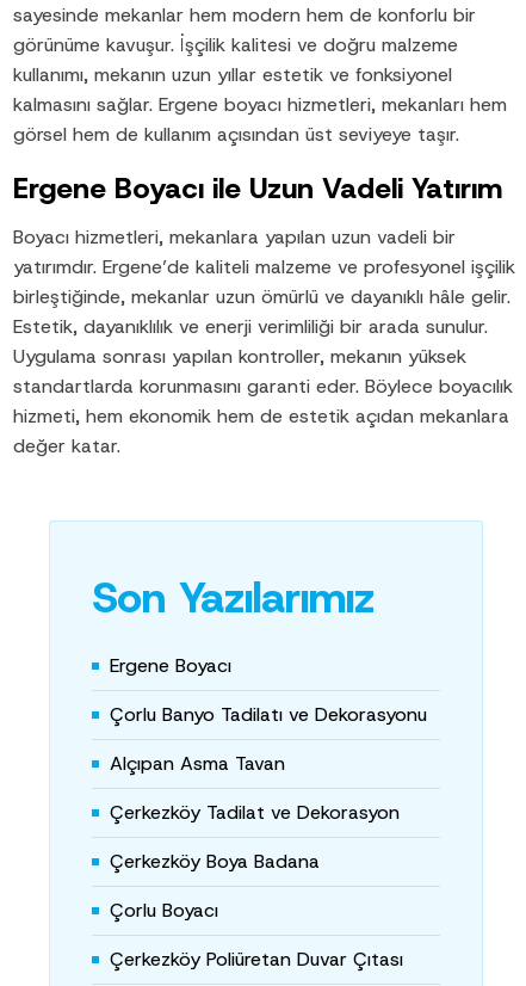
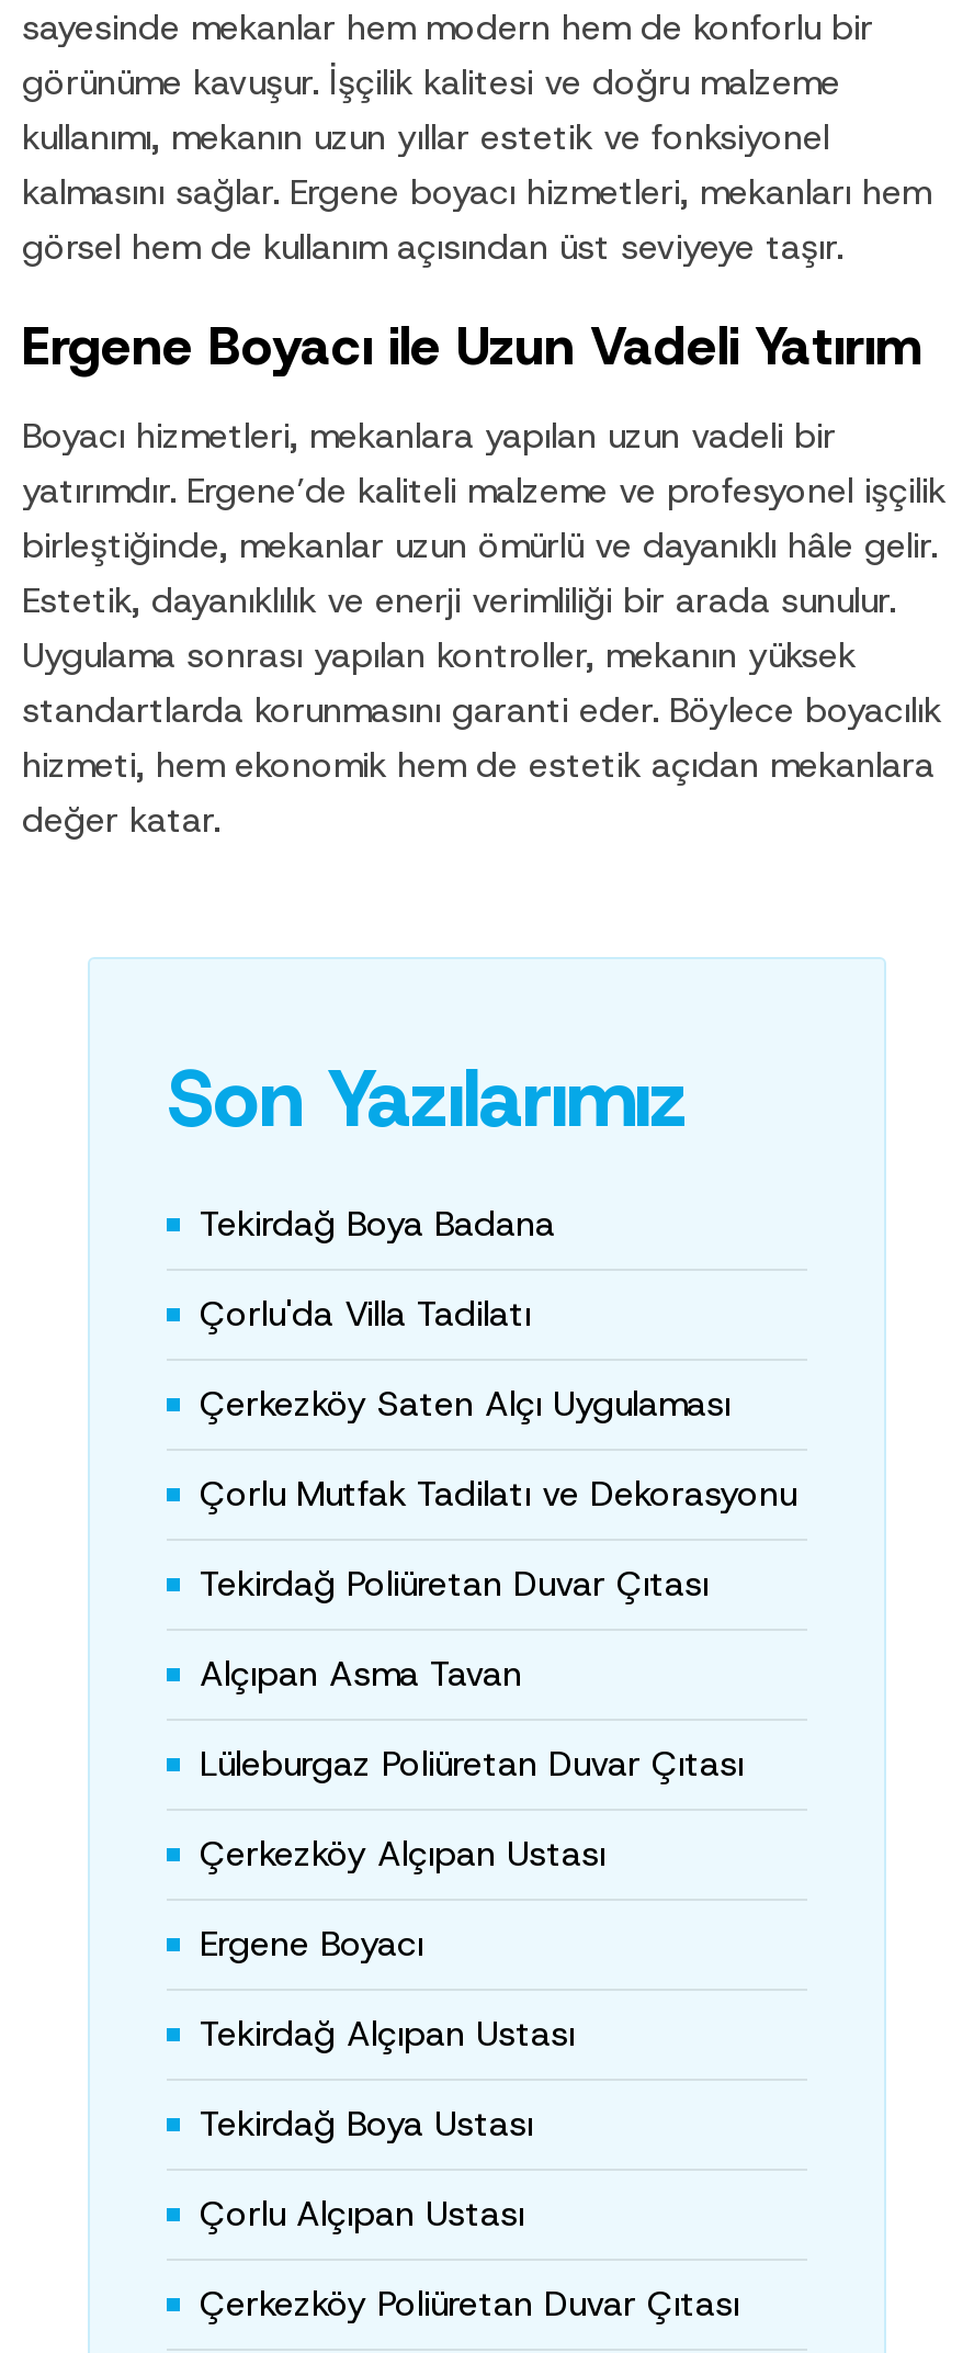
+ Tekirdağ Boya Badana
+ Çorlu'da Villa Tadilatı
+ Çerkezköy Saten Alçı Uygulaması
+ Çorlu Mutfak Tadilatı ve Dekorasyonu
+ Tekirdağ Poliüretan Duvar Çıtası
+ Lüleburgaz Poliüretan Duvar Çıtası
+ Çerkezköy Alçıpan Ustası

moved down: Ergene Boyacı

- Çorlu Banyo Tadilatı ve Dekorasyonu
- Çerkezköy Tadilat ve Dekorasyon
- Çerkezköy Boya Badana
- Çorlu Boyacı
+ Tekirdağ Alçıpan Ustası
+ Tekirdağ Boya Ustası
+ Çorlu Alçıpan Ustası

moved up: Alçıpan Asma Tavan
